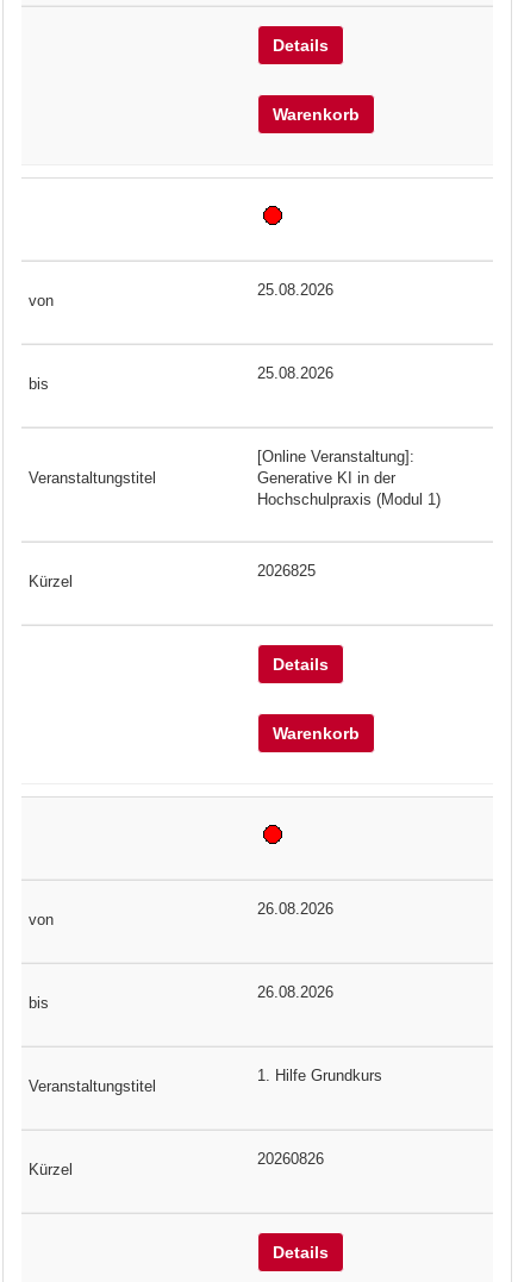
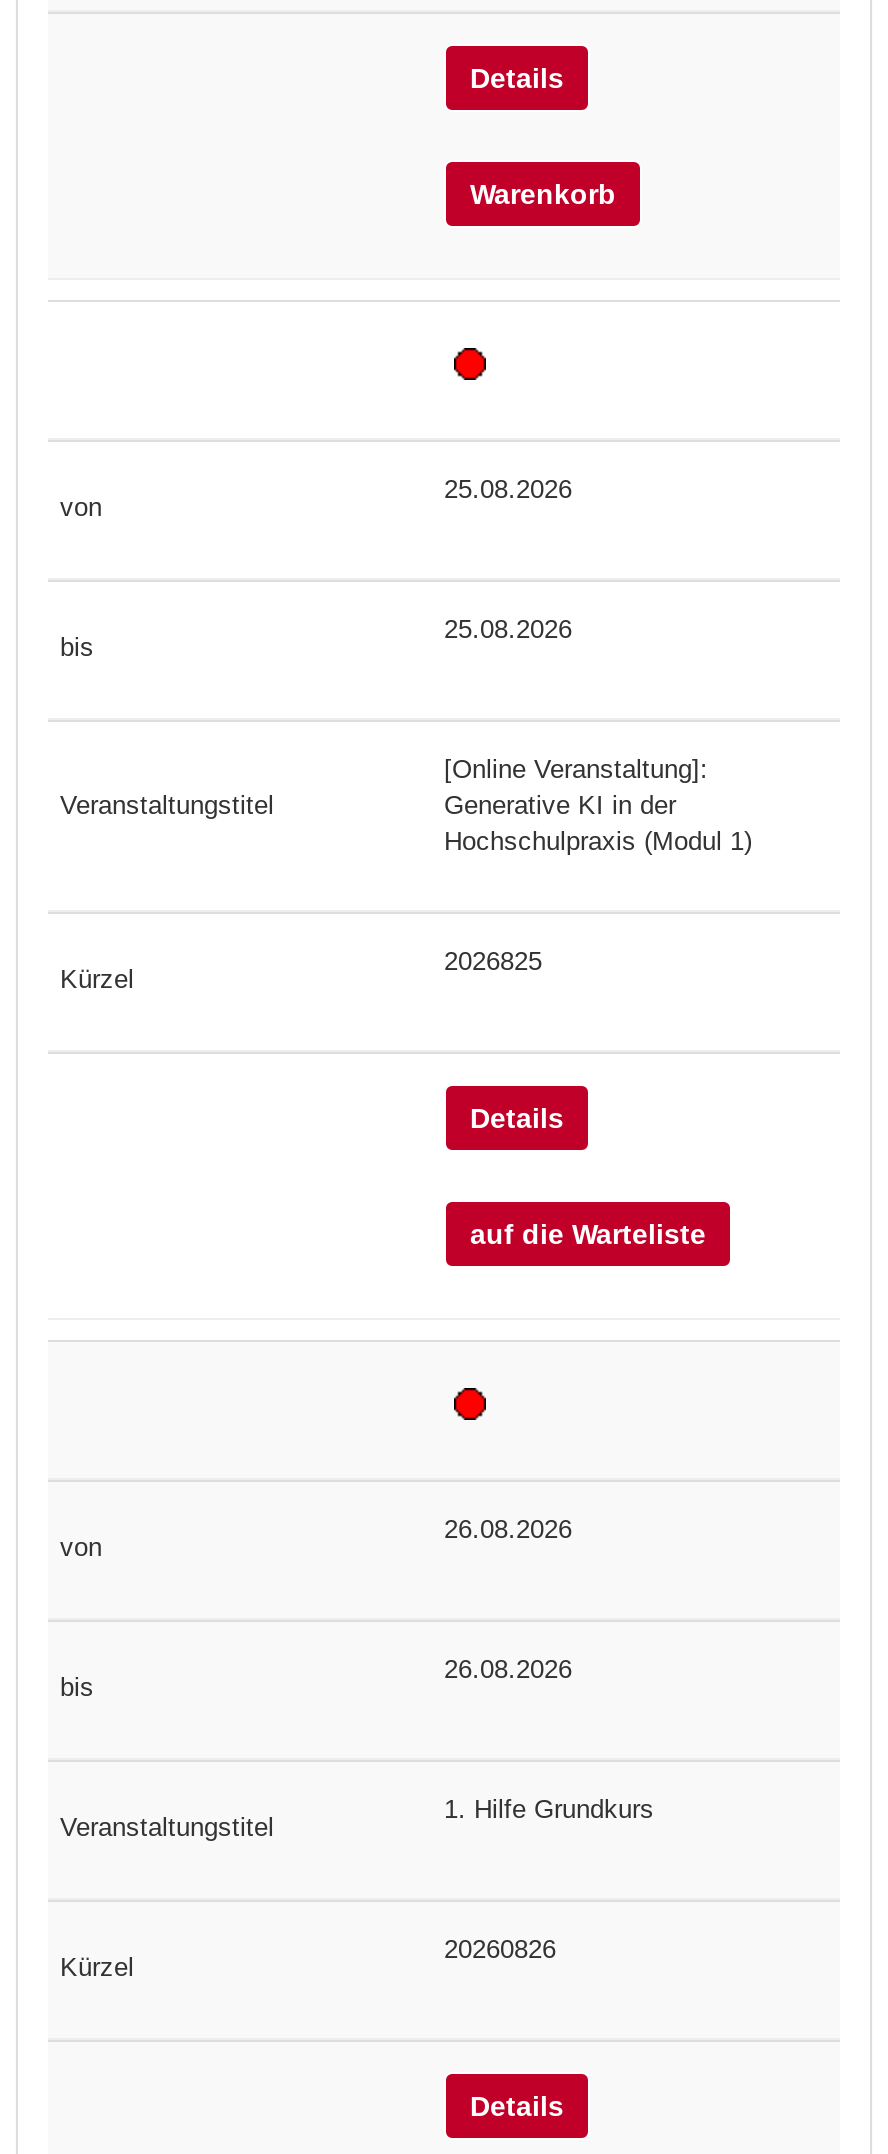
- Warenkorb
+ auf die Warteliste
